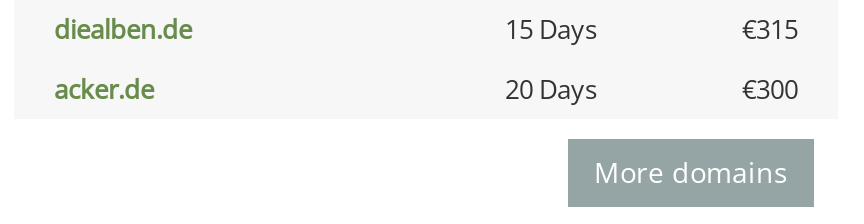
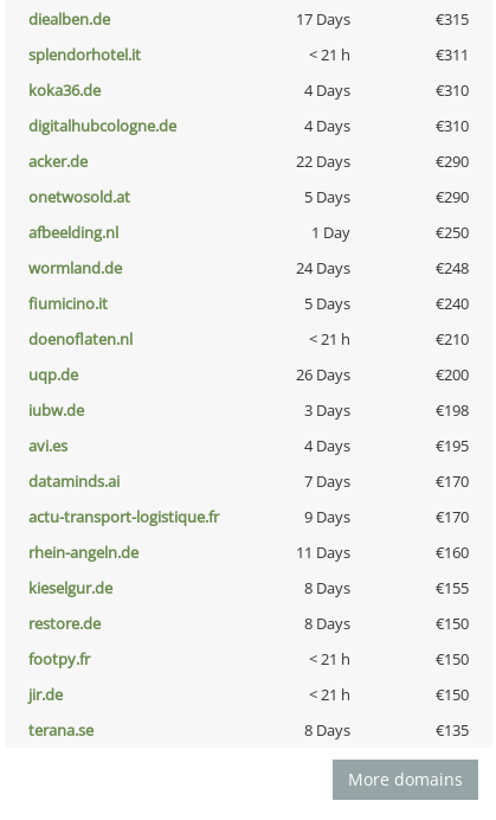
- 15 Days
+ 17 Days

+ splendorhotel.it
+ < 21 h
+ €311
+ koka36.de
+ 4 Days
+ €310
+ digitalhubcologne.de
+ 4 Days
+ €310

- 20 Days
- €300
+ 22 Days
+ €290
+ onetwosold.at
+ 5 Days
+ €290
+ afbeelding.nl
+ 1 Day
+ €250
+ wormland.de
+ 24 Days
+ €248
+ fiumicino.it
+ 5 Days
+ €240
+ doenoflaten.nl
+ < 21 h
+ €210
+ uqp.de
+ 26 Days
+ €200
+ iubw.de
+ 3 Days
+ €198
+ avi.es
+ 4 Days
+ €195
+ dataminds.ai
+ 7 Days
+ €170
+ actu-transport-logistique.fr
+ 9 Days
+ €170
+ rhein-angeln.de
+ 11 Days
+ €160
+ kieselgur.de
+ 8 Days
+ €155
+ restore.de
+ 8 Days
+ €150
+ footpy.fr
+ < 21 h
+ €150
+ jir.de
+ < 21 h
+ €150
+ terana.se
+ 8 Days
+ €135
